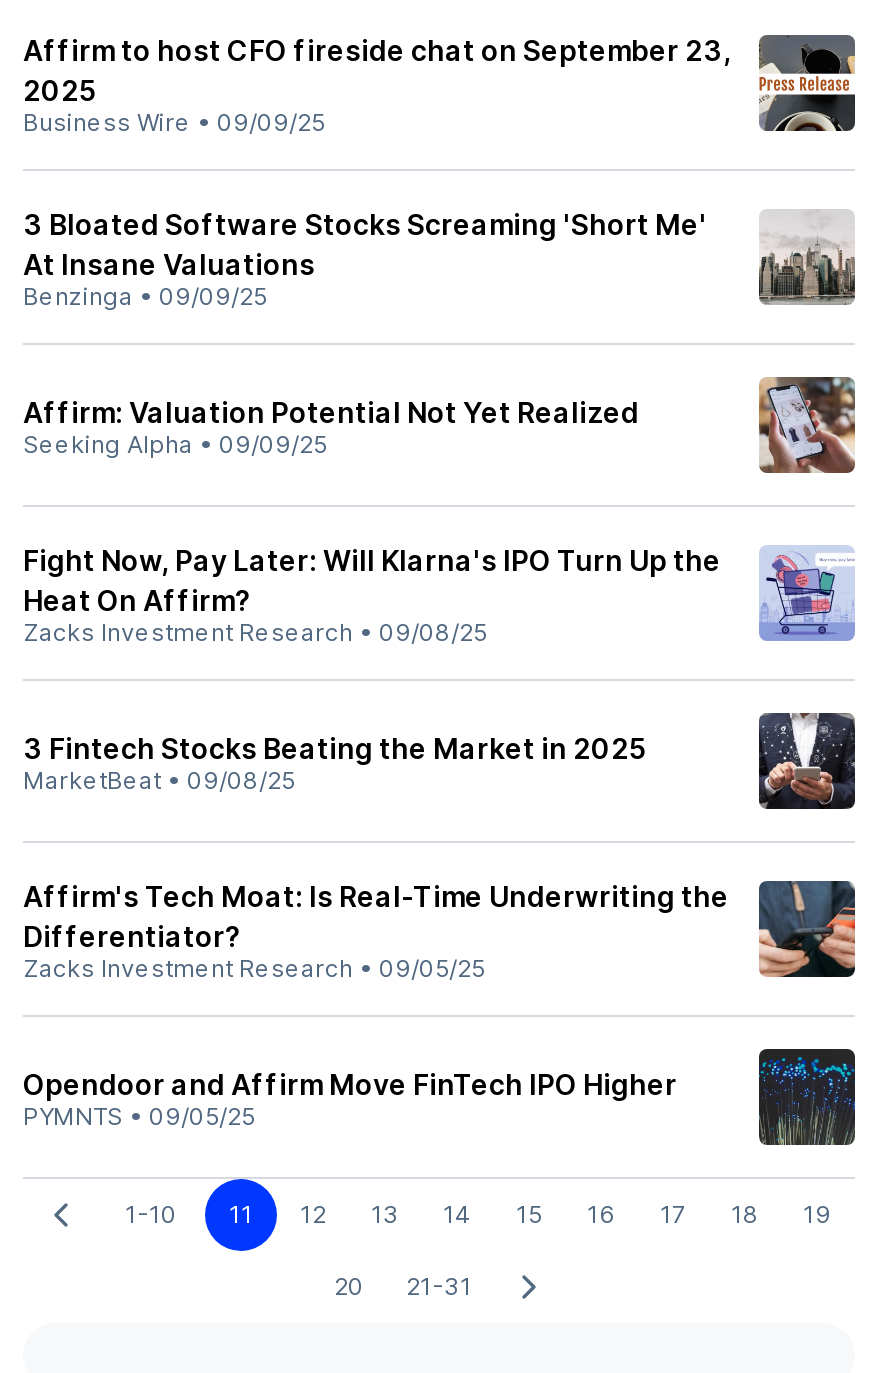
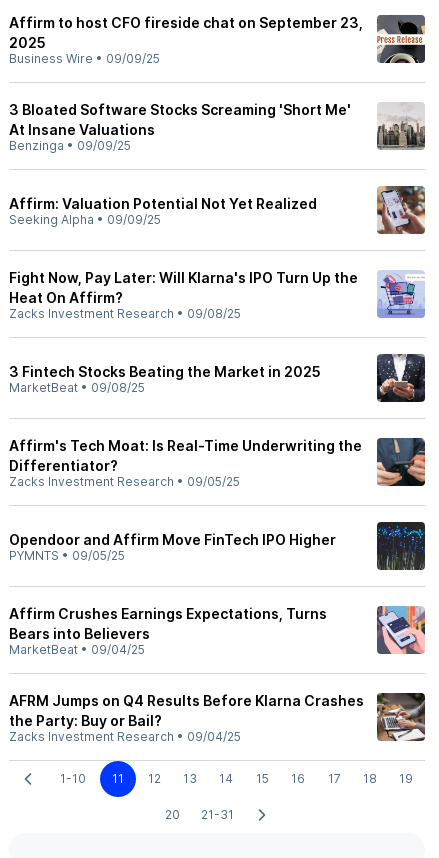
+ [image]
+ Affirm Crushes Earnings Expectations, Turns
+ Bears into Believers
+ MarketBeat • 09/04/25
+ AFRM Jumps on Q4 Results Before Klarna Crashes
+ the Party: Buy or Bail?
+ Zacks Investment Research • 09/04/25

+ [image]
